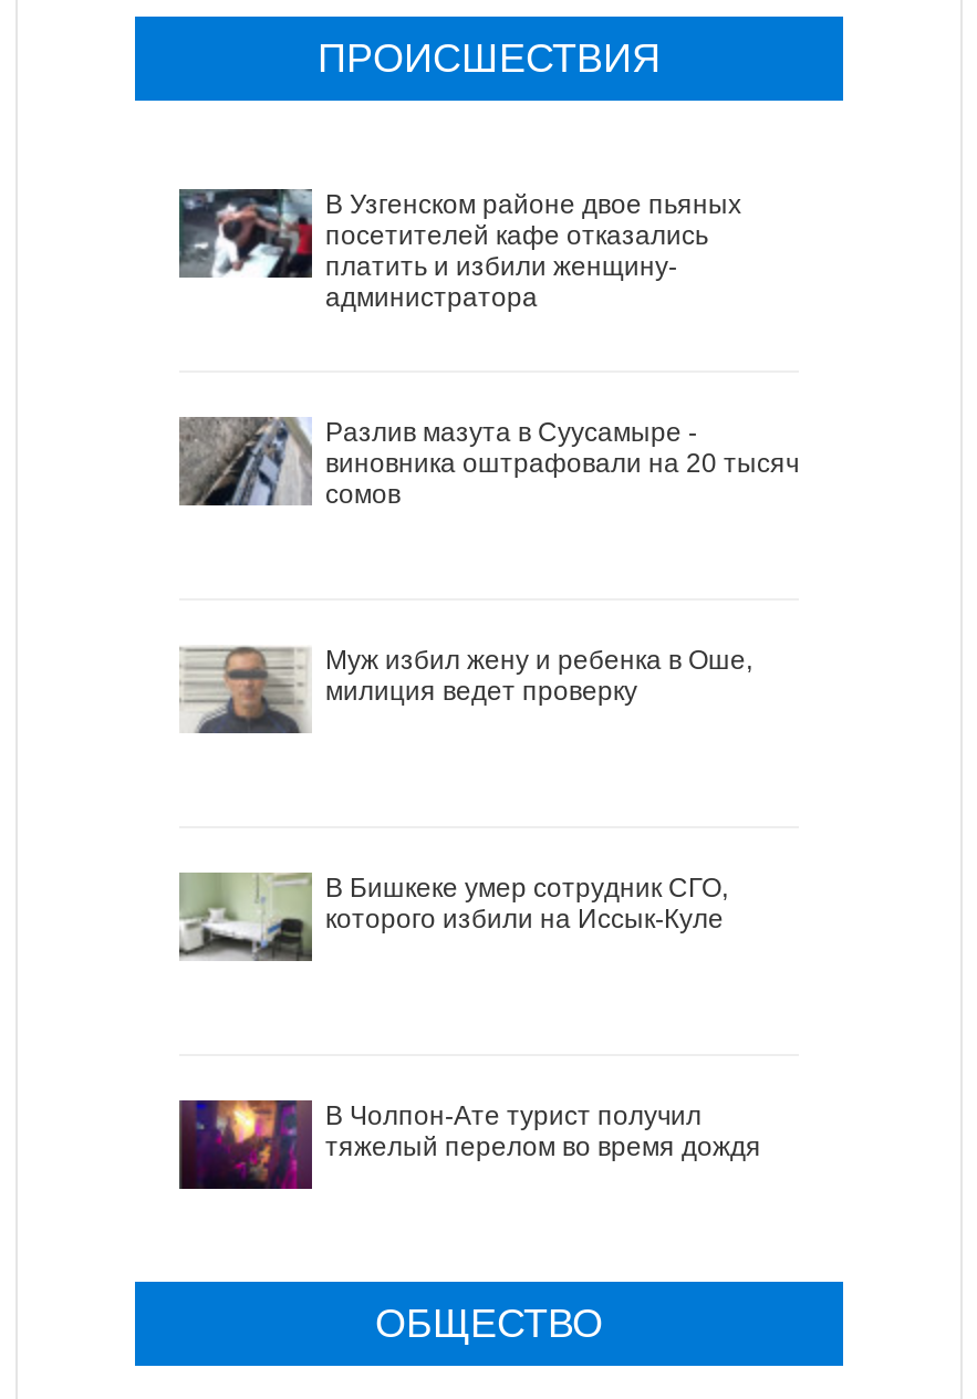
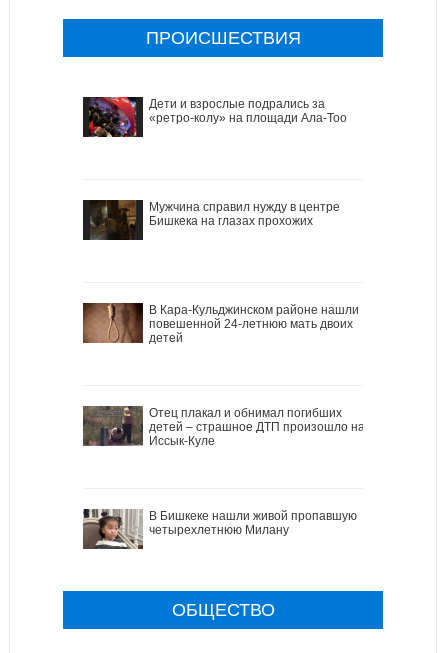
- [image]
- В Узгенском районе двое пьяных
- посетителей кафе отказались
- платить и избили женщину-
- администратора
+ [image]
+ Дети и взрослые подрались за
+ «ретро-колу» на площади Ала-Тоо

- [image]
- Разлив мазута в Суусамыре -
- виновника оштрафовали на 20 тысяч
- сомов
+ [image]
+ Мужчина справил нужду в центре
+ Бишкека на глазах прохожих

- [image]
- Муж избил жену и ребенка в Оше,
- милиция ведет проверку
+ [image]
+ В Кара-Кульджинском районе нашли
+ повешенной 24-летнюю мать двоих
+ детей

- [image]
- В Бишкеке умер сотрудник СГО,
- которого избили на Иссык-Куле
+ [image]
+ Отец плакал и обнимал погибших
+ детей – страшное ДТП произошло на
+ Иссык-Куле

- [image]
- В Чолпон-Ате турист получил
- тяжелый перелом во время дождя
+ [image]
+ В Бишкеке нашли живой пропавшую
+ четырехлетнюю Милану
